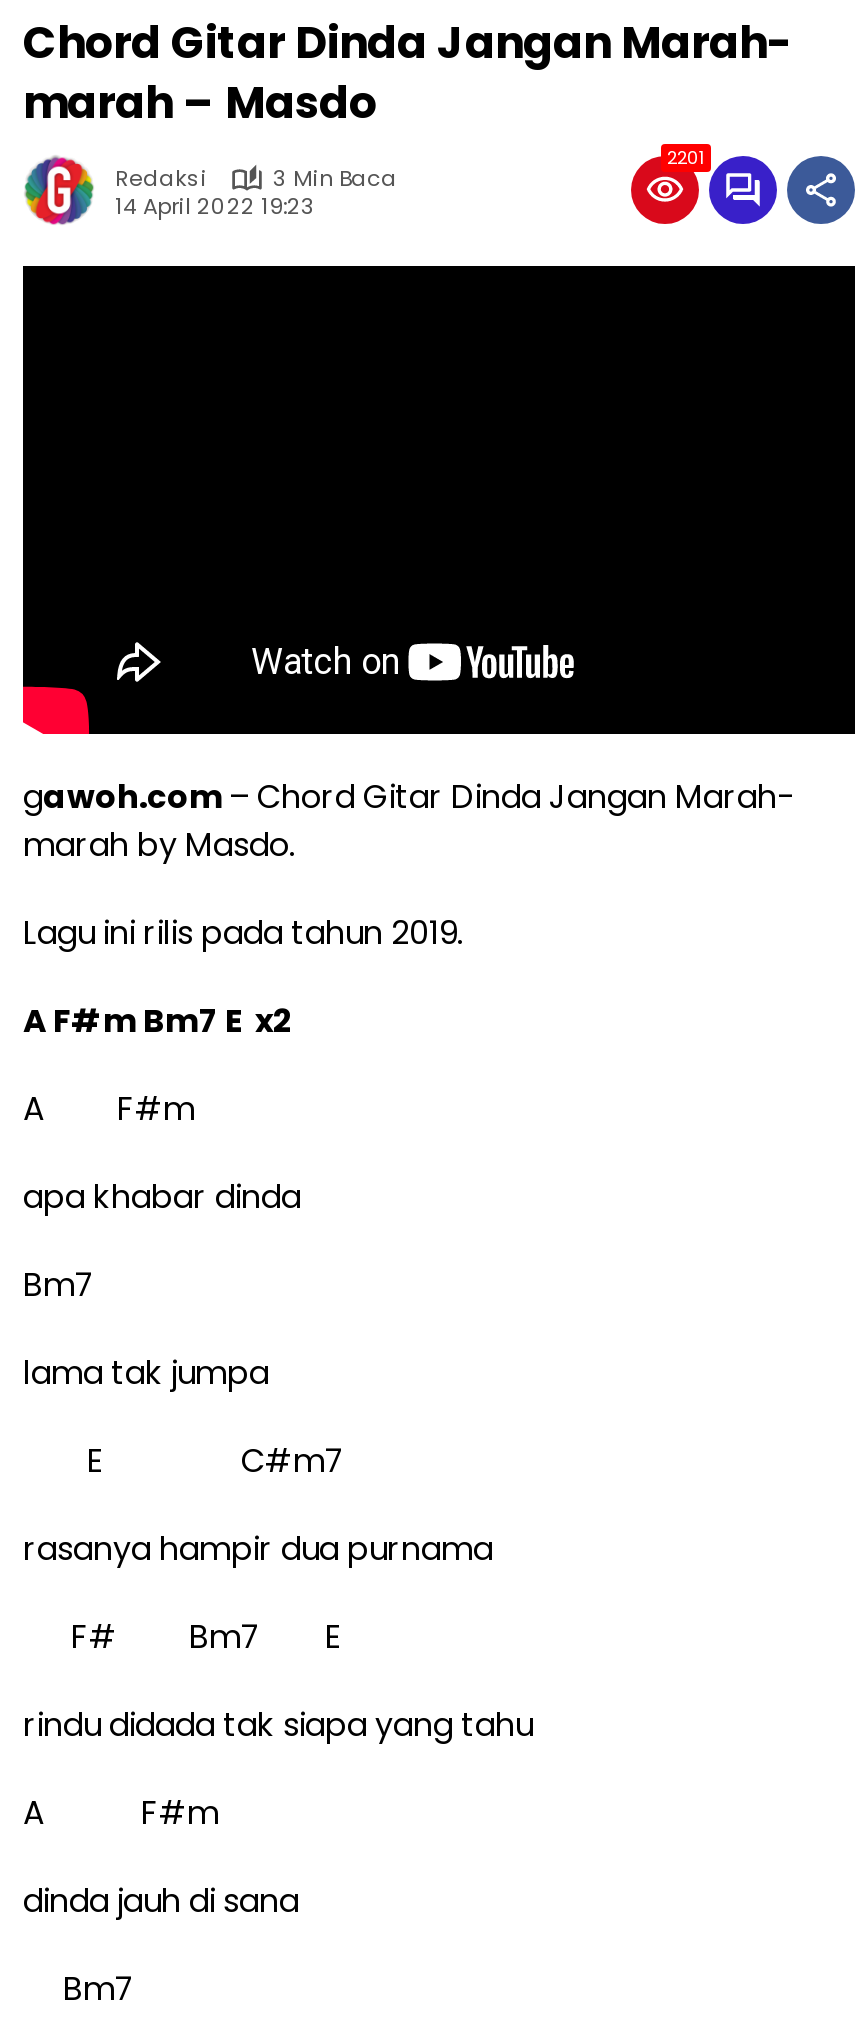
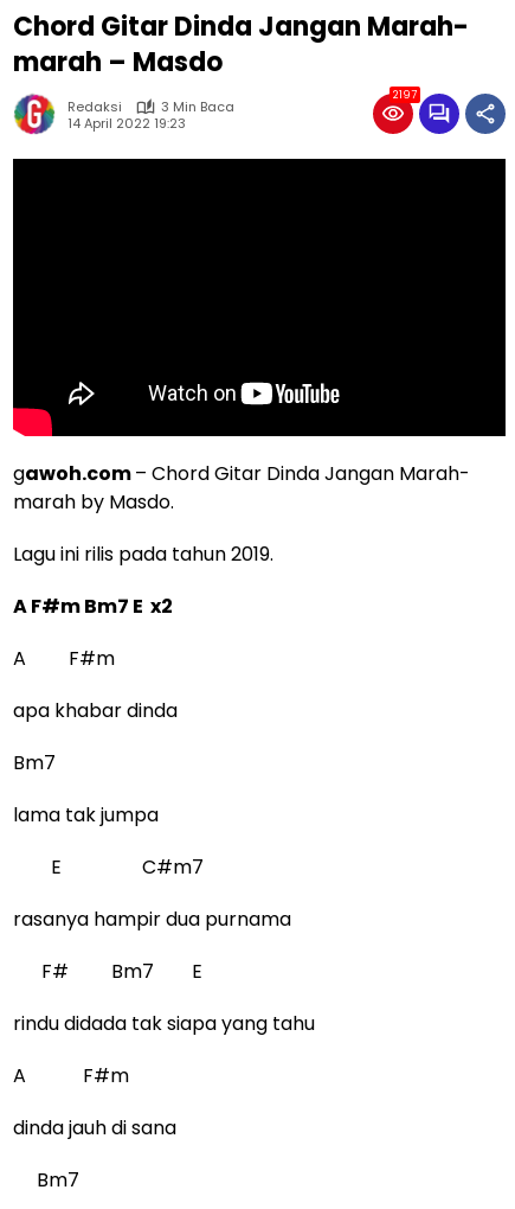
- 2201
+ 2197
